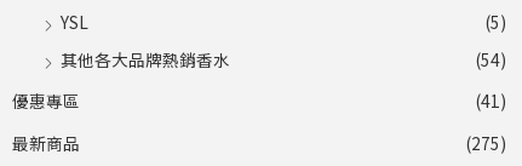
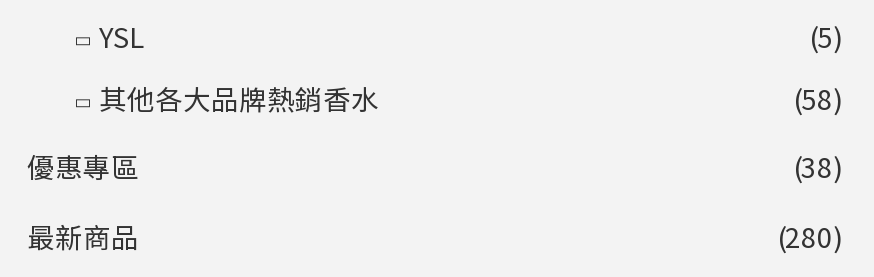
- (54)
+ (58)

- (41)
+ (38)

- (275)
+ (280)
